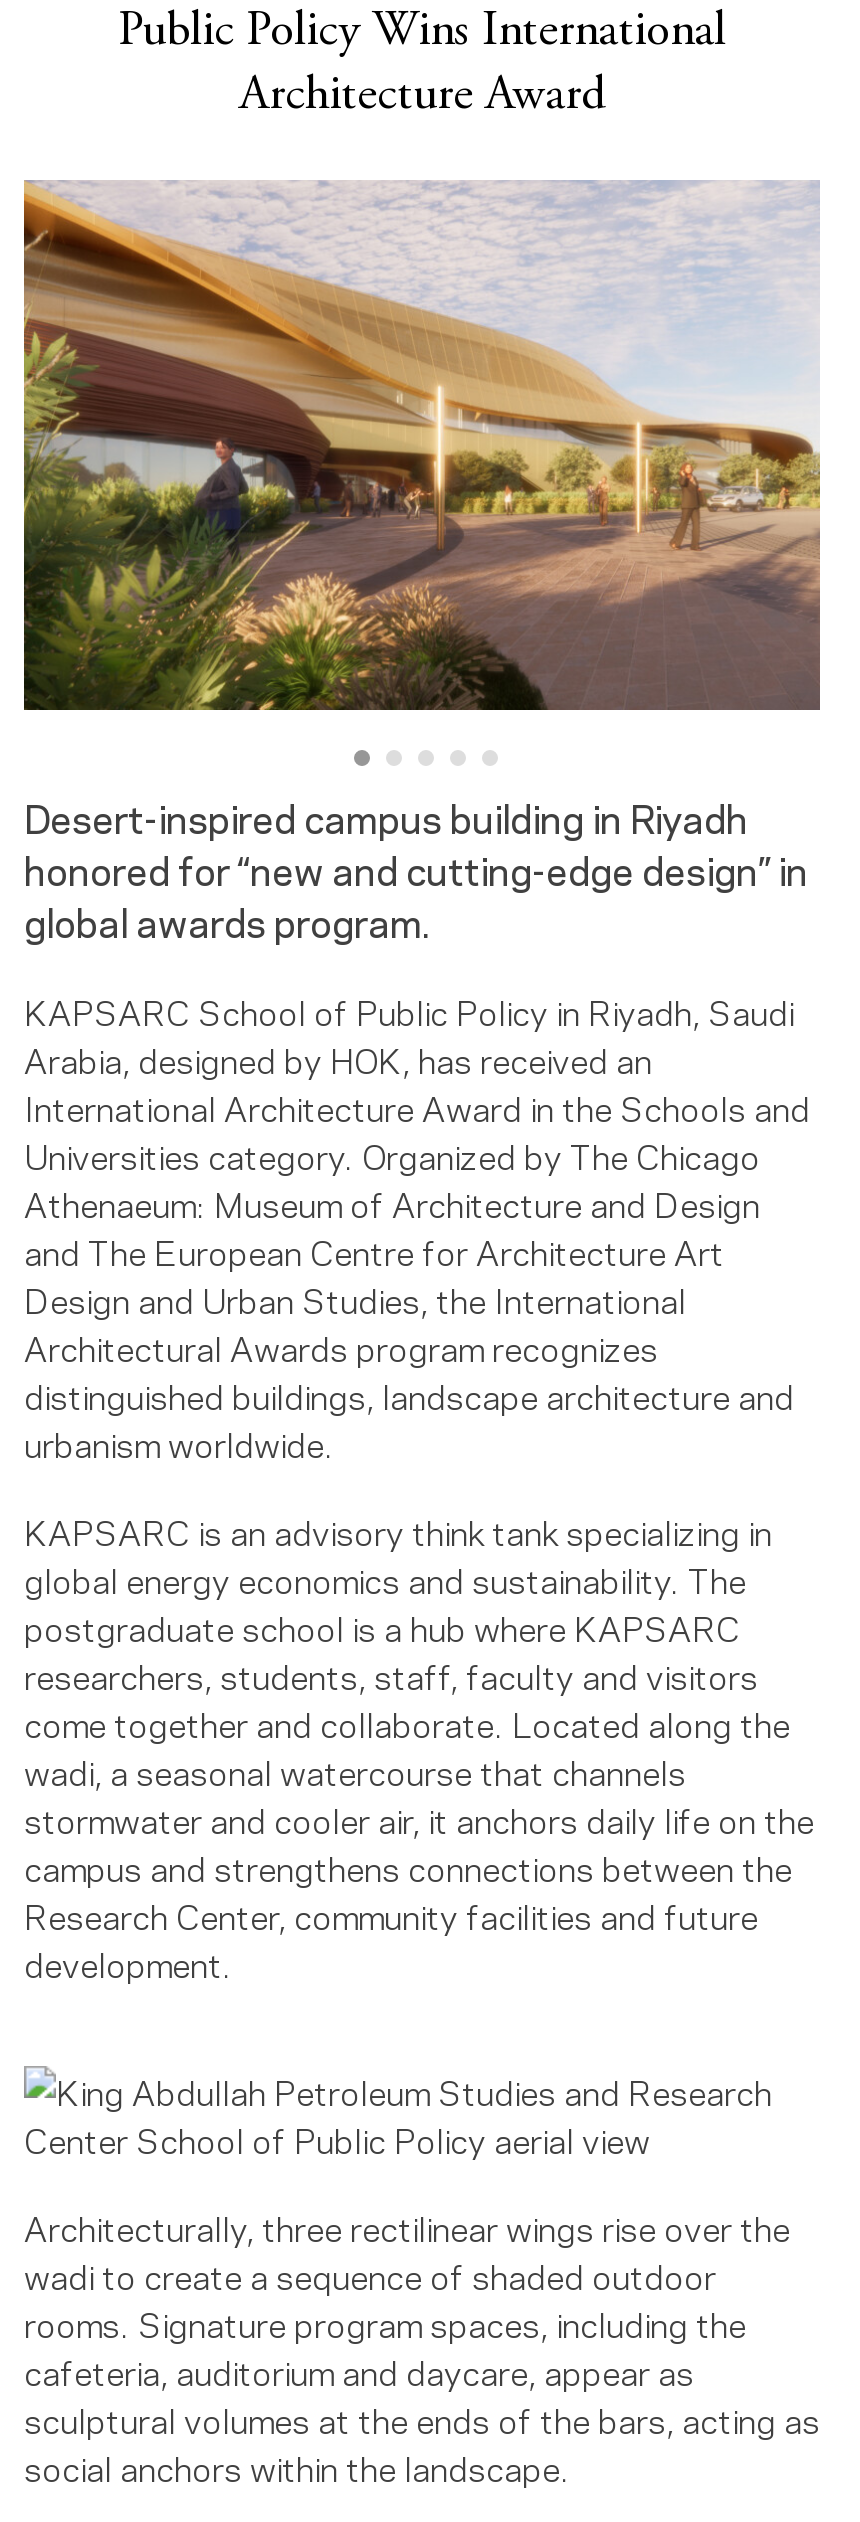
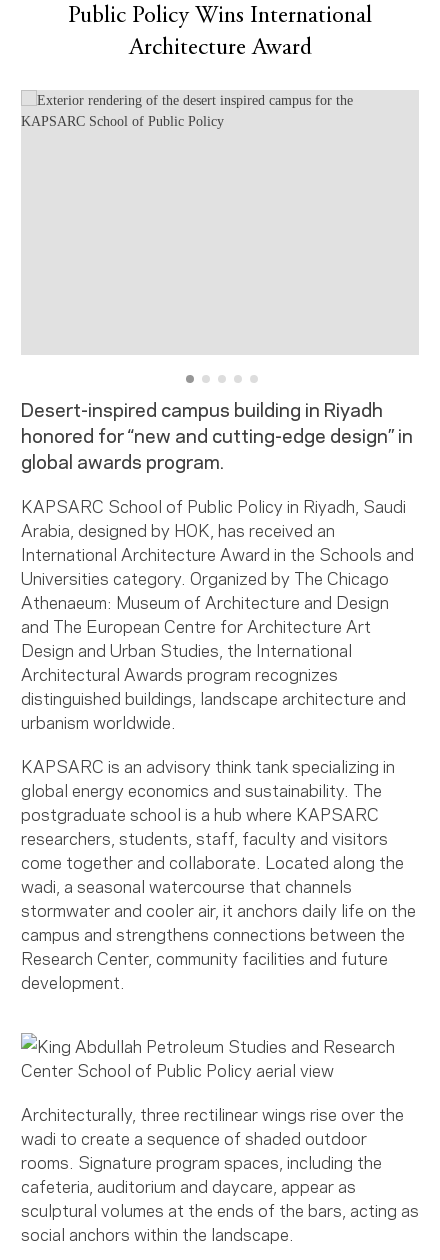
- [image]
